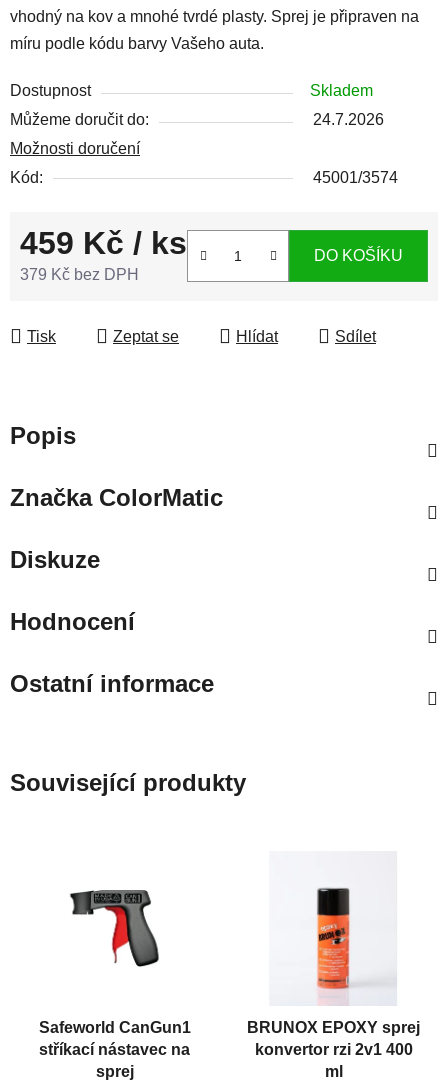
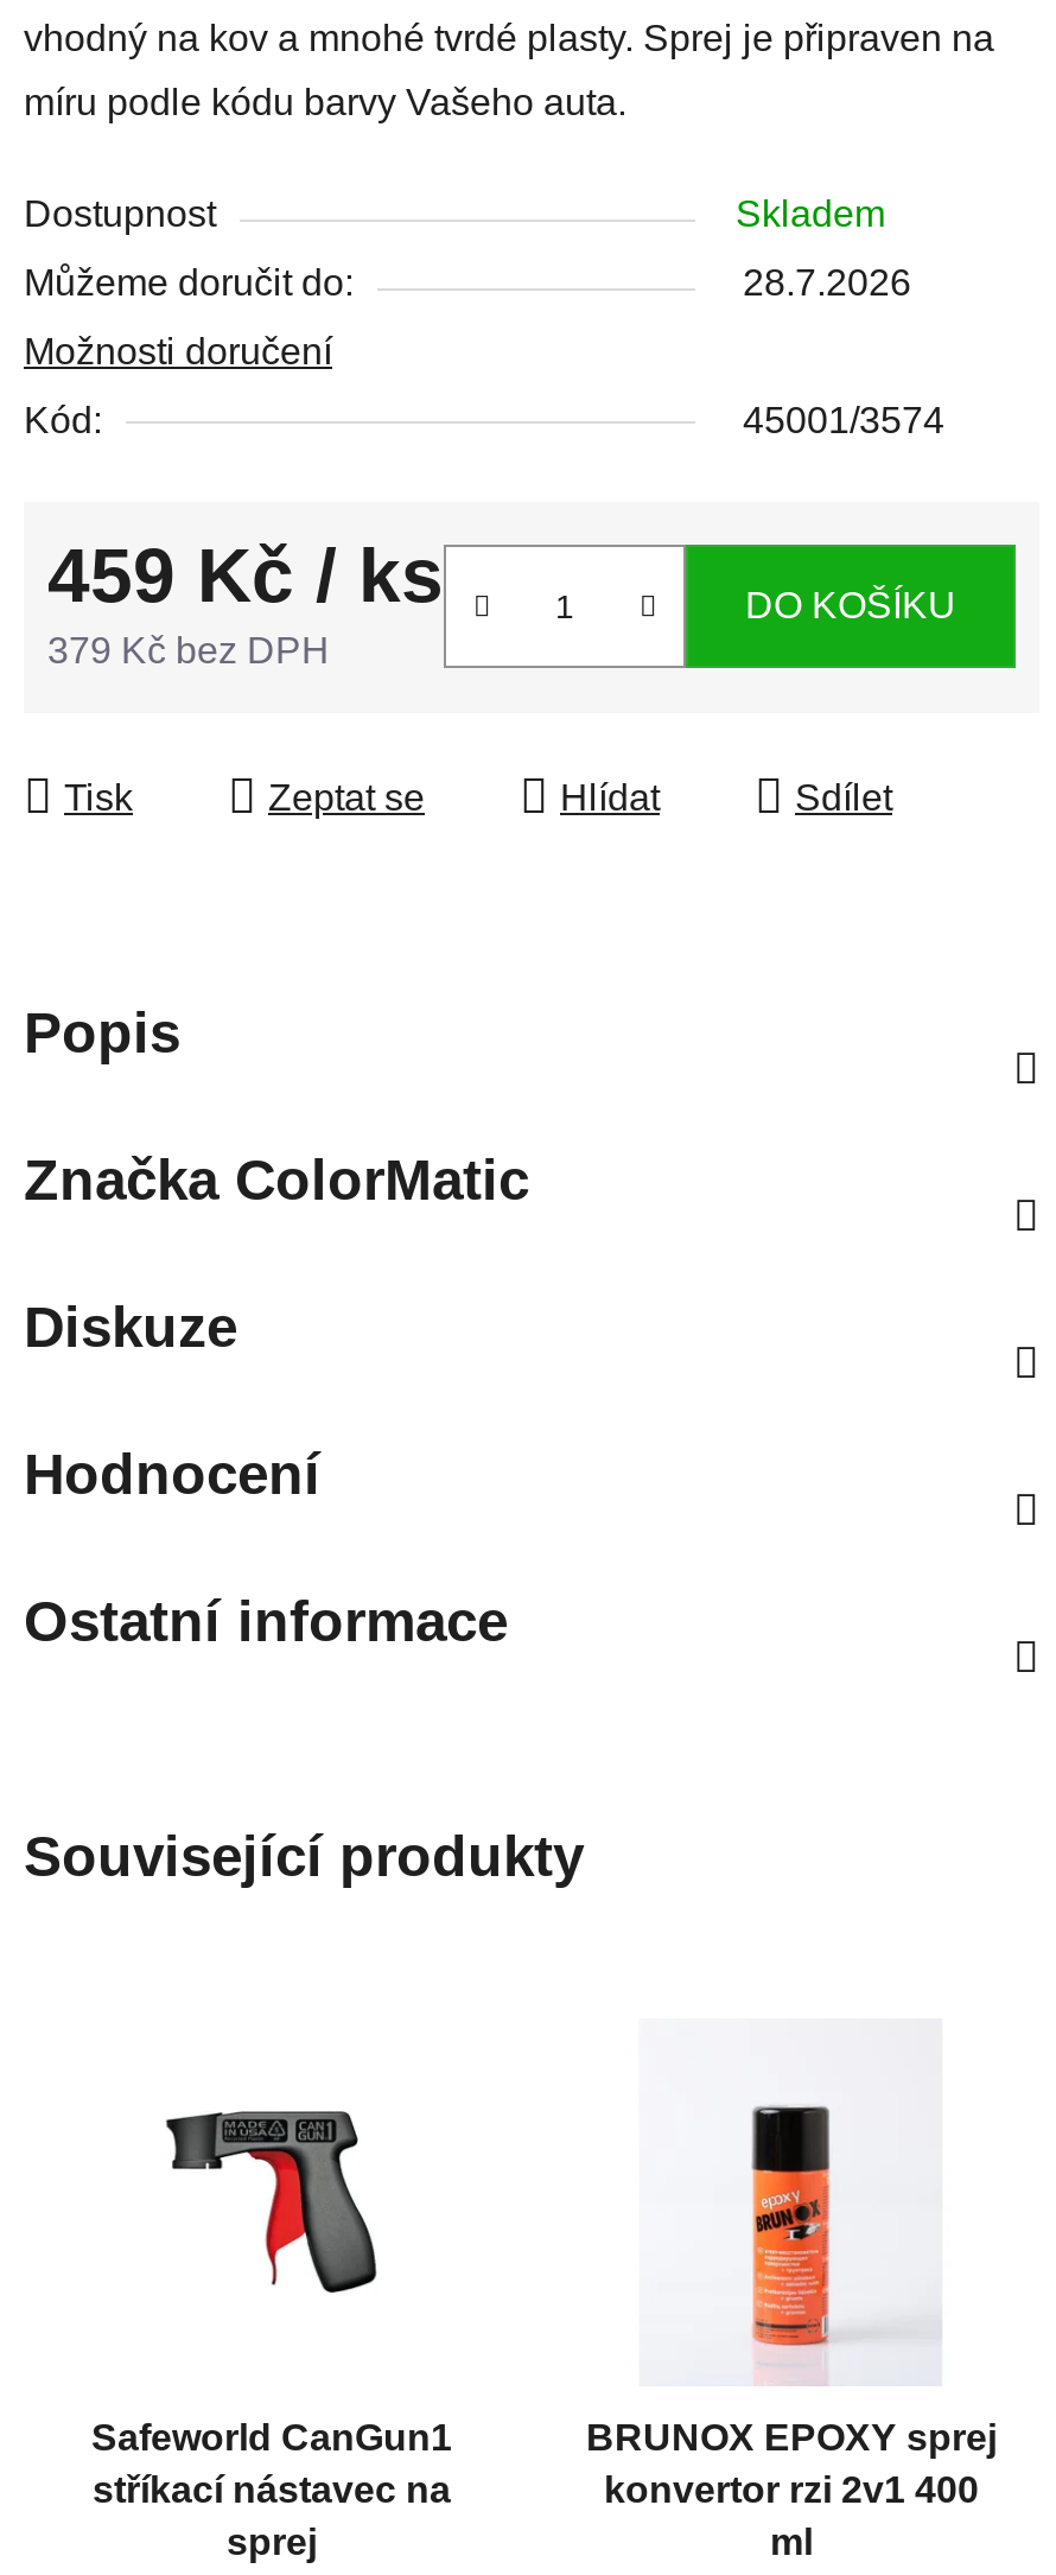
- 24.7.2026
+ 28.7.2026
